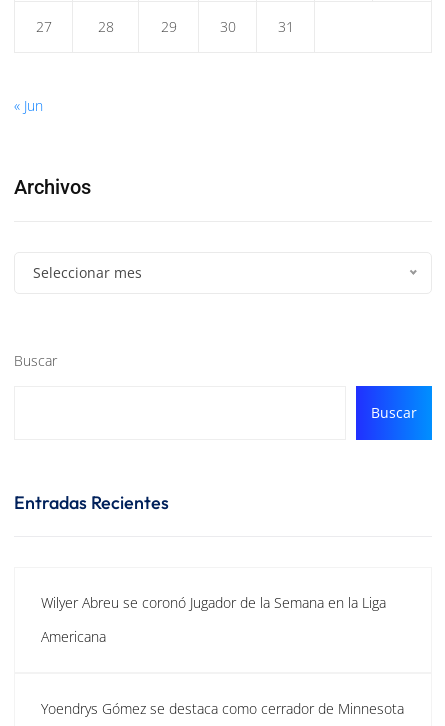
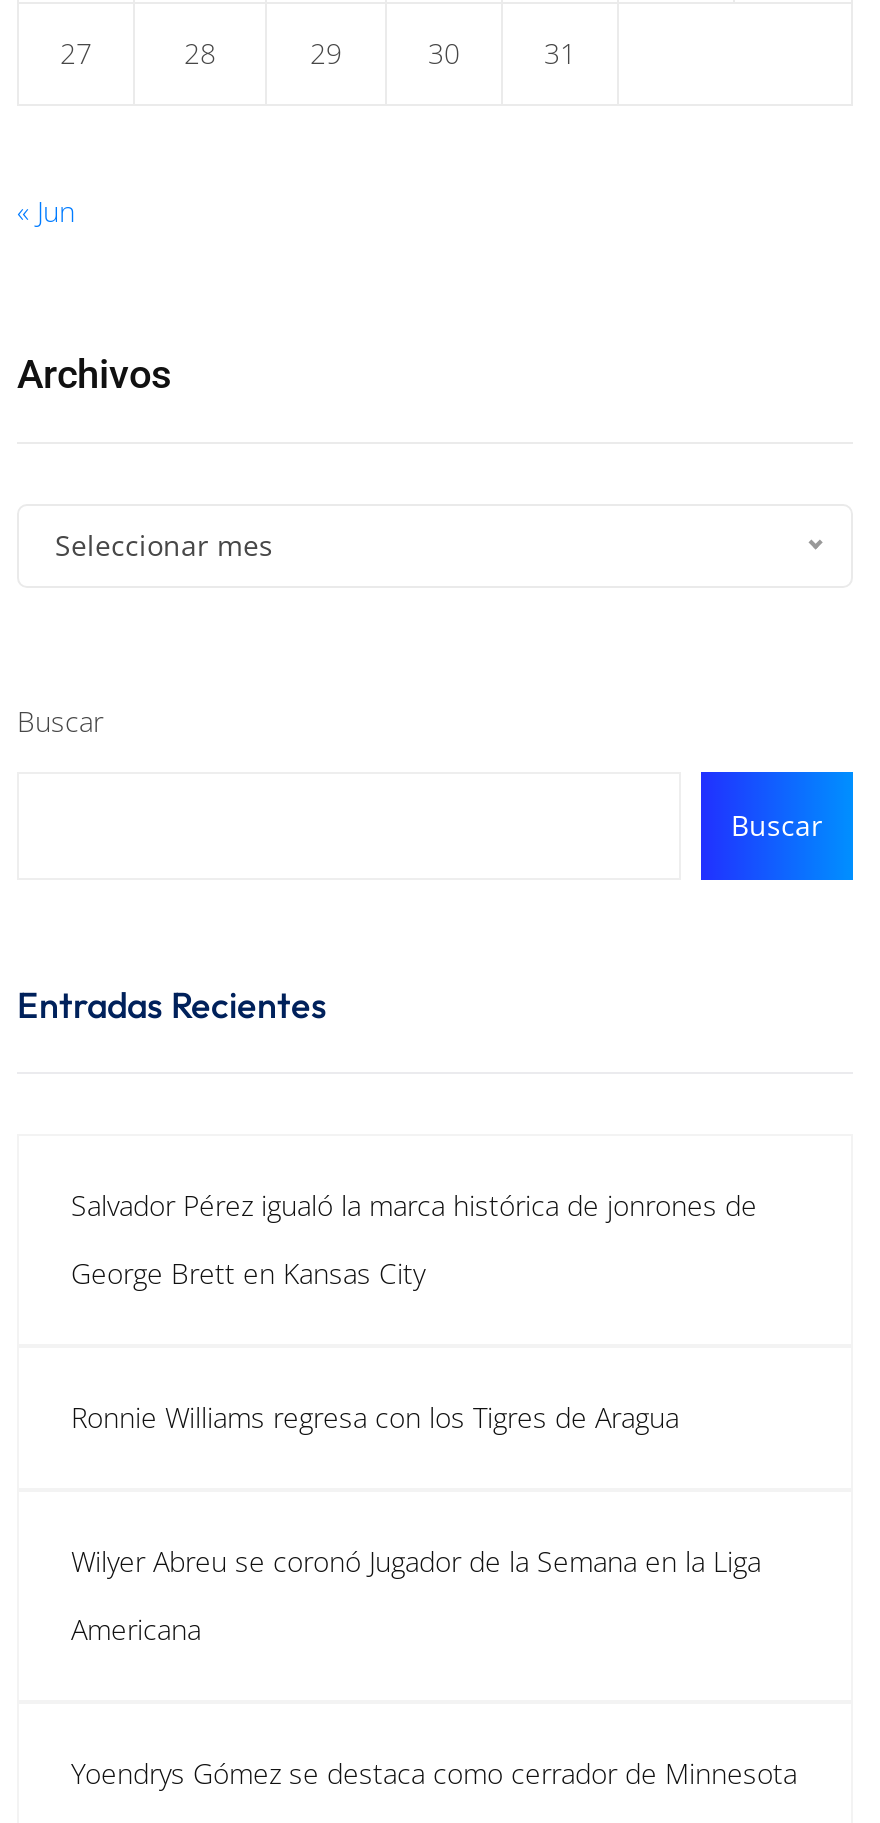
+ Salvador Pérez igualó la marca histórica de jonrones de
+ George Brett en Kansas City

+ Ronnie Williams regresa con los Tigres de Aragua
